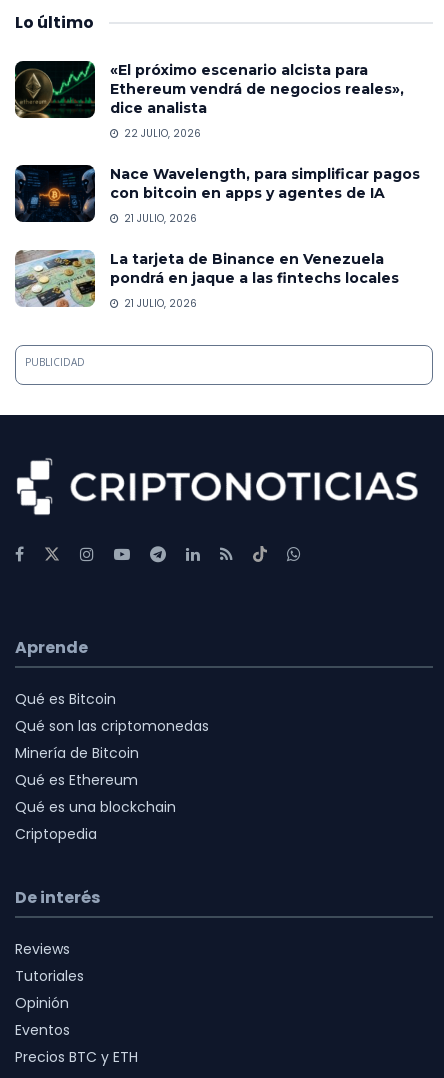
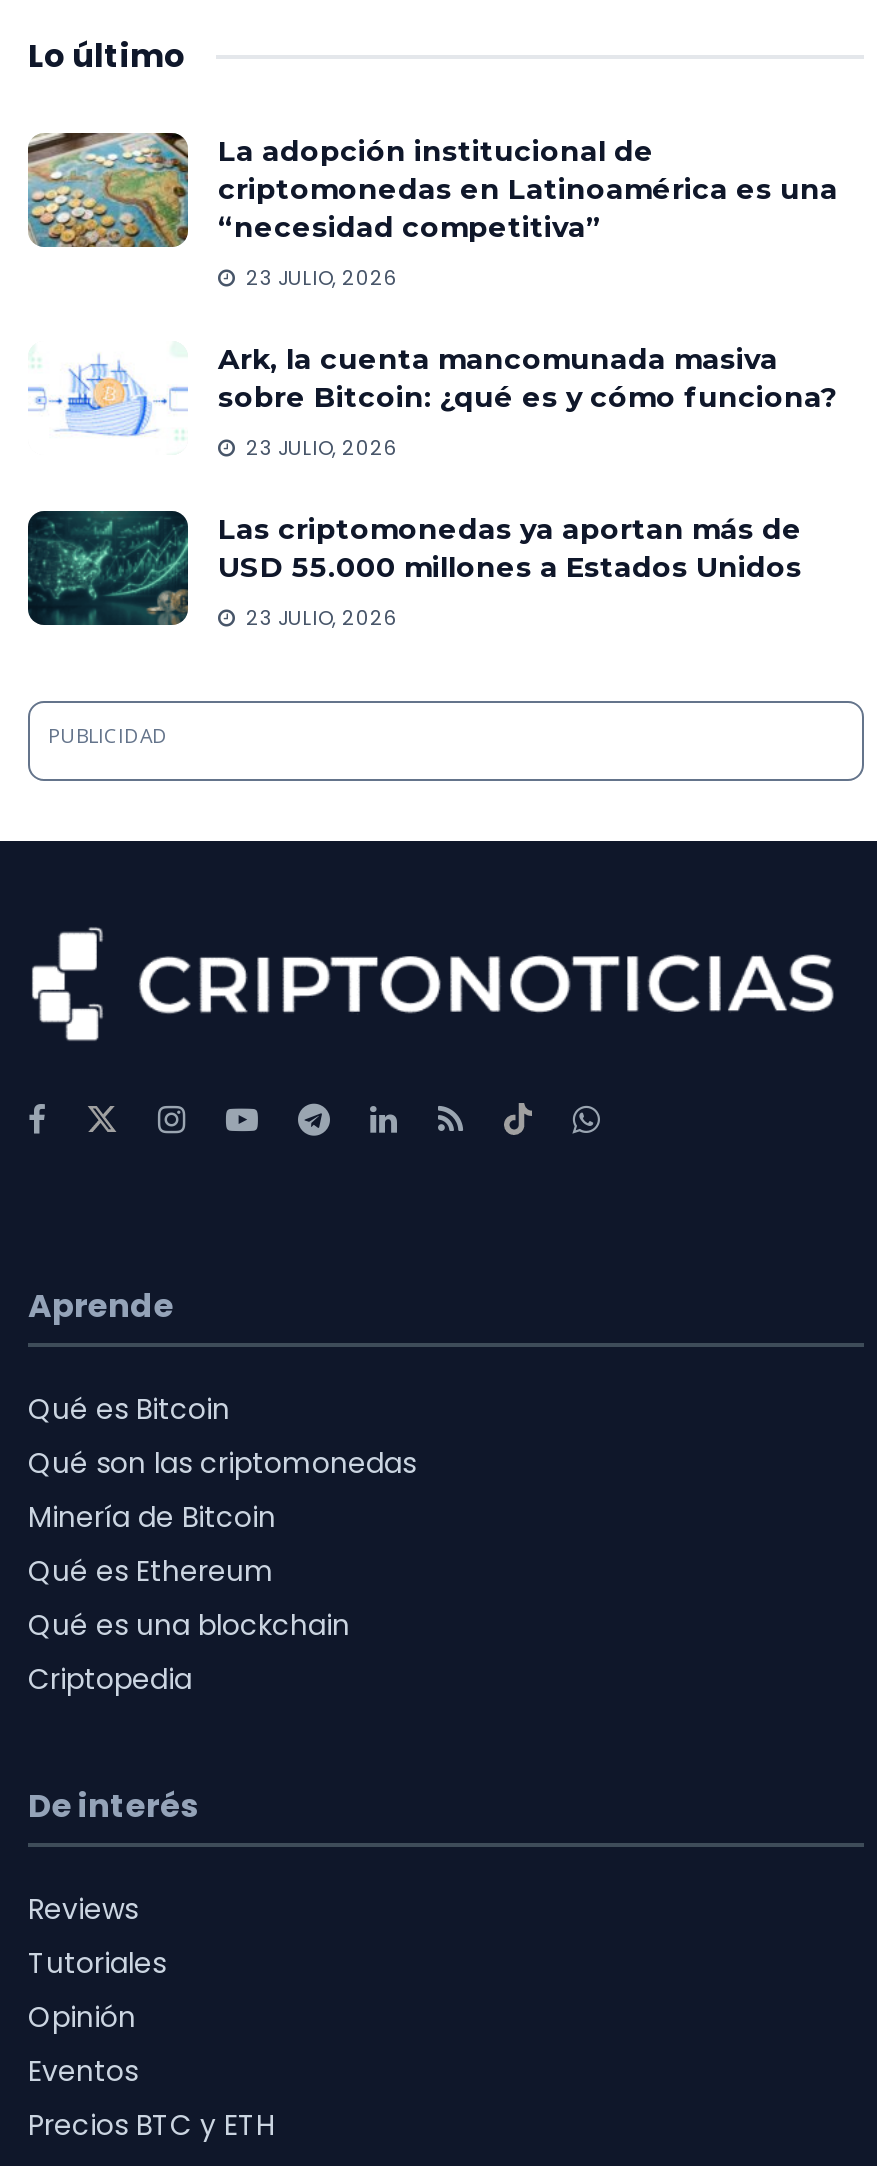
- [image]
- «El próximo escenario alcista para
- Ethereum vendrá de negocios reales»,
- dice analista
+ [image]
+ La adopción institucional de
+ criptomonedas en Latinoamérica es una
+ “necesidad competitiva”

- 22 JULIO, 2026
+ 23 JULIO, 2026

- [image]
- Nace Wavelength, para simplificar pagos
- con bitcoin en apps y agentes de IA
+ [image]
+ Ark, la cuenta mancomunada masiva
+ sobre Bitcoin: ¿qué es y cómo funciona?

- 21 JULIO, 2026
+ 23 JULIO, 2026

- [image]
- La tarjeta de Binance en Venezuela
- pondrá en jaque a las fintechs locales
+ [image]
+ Las criptomonedas ya aportan más de
+ USD 55.000 millones a Estados Unidos

- 21 JULIO, 2026
+ 23 JULIO, 2026
